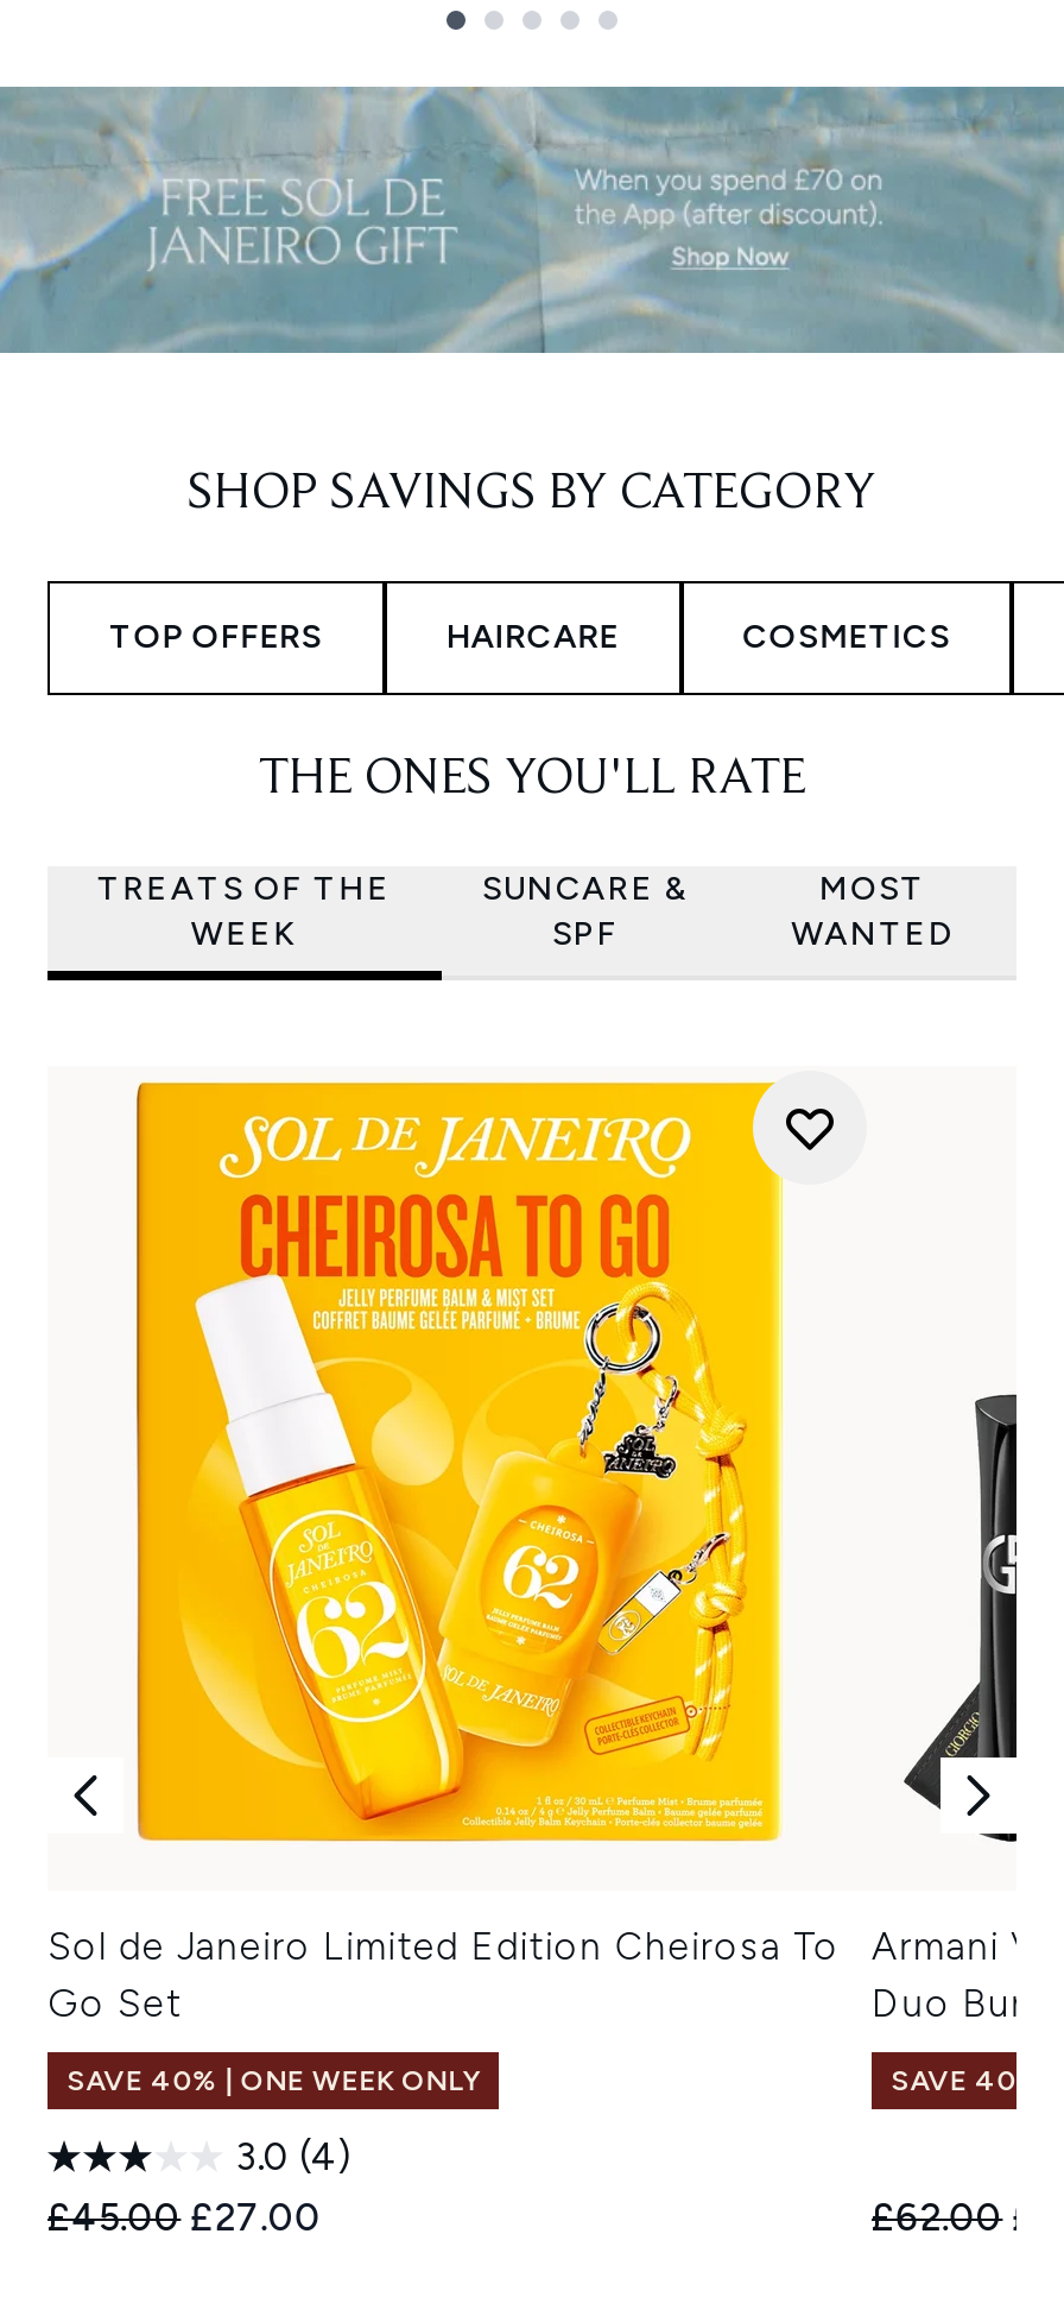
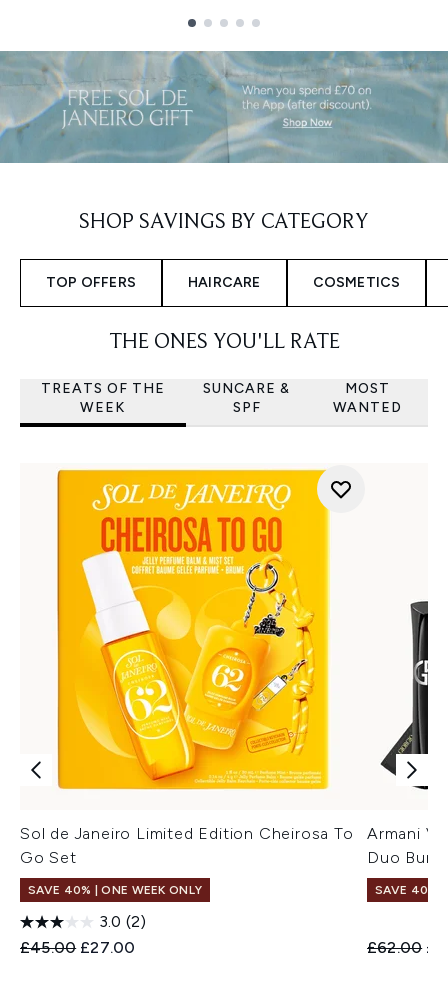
- 3.0 (4)
+ 3.0 (2)
